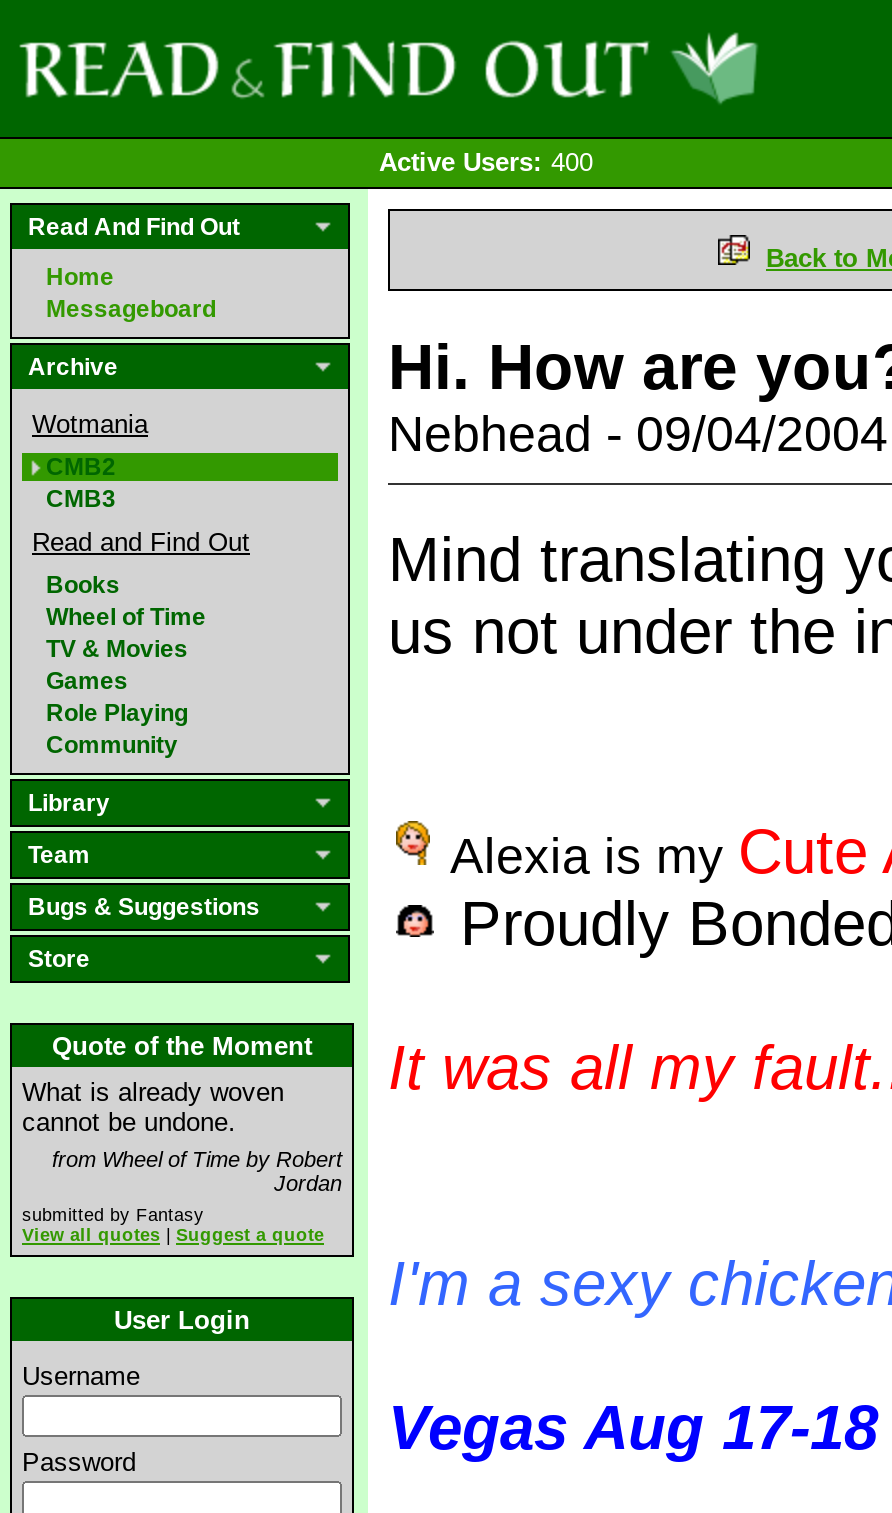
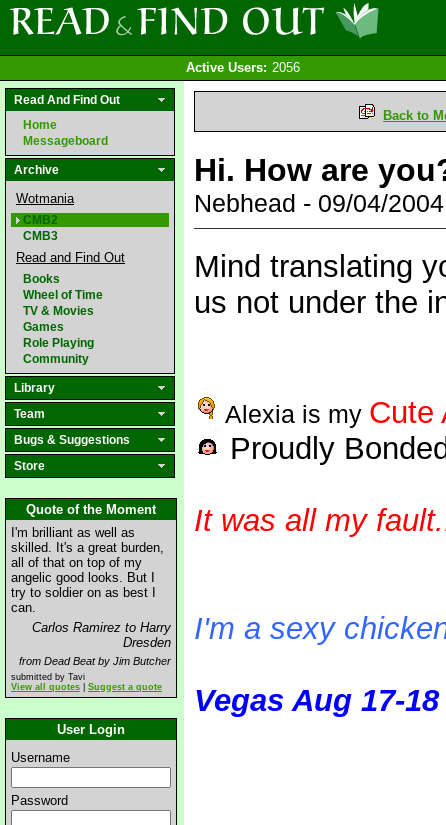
- Active Users: 400
+ Active Users: 2056

- What is already woven
- cannot be undone.
- from Wheel of Time by Robert
- Jordan
- submitted by Fantasy
+ I'm brilliant as well as
+ skilled. It's a great burden,
+ all of that on top of my
+ angelic good looks. But I
+ try to soldier on as best I
+ can.
+ Carlos Ramirez to Harry
+ Dresden
+ from Dead Beat by Jim Butcher
+ submitted by Tavi
